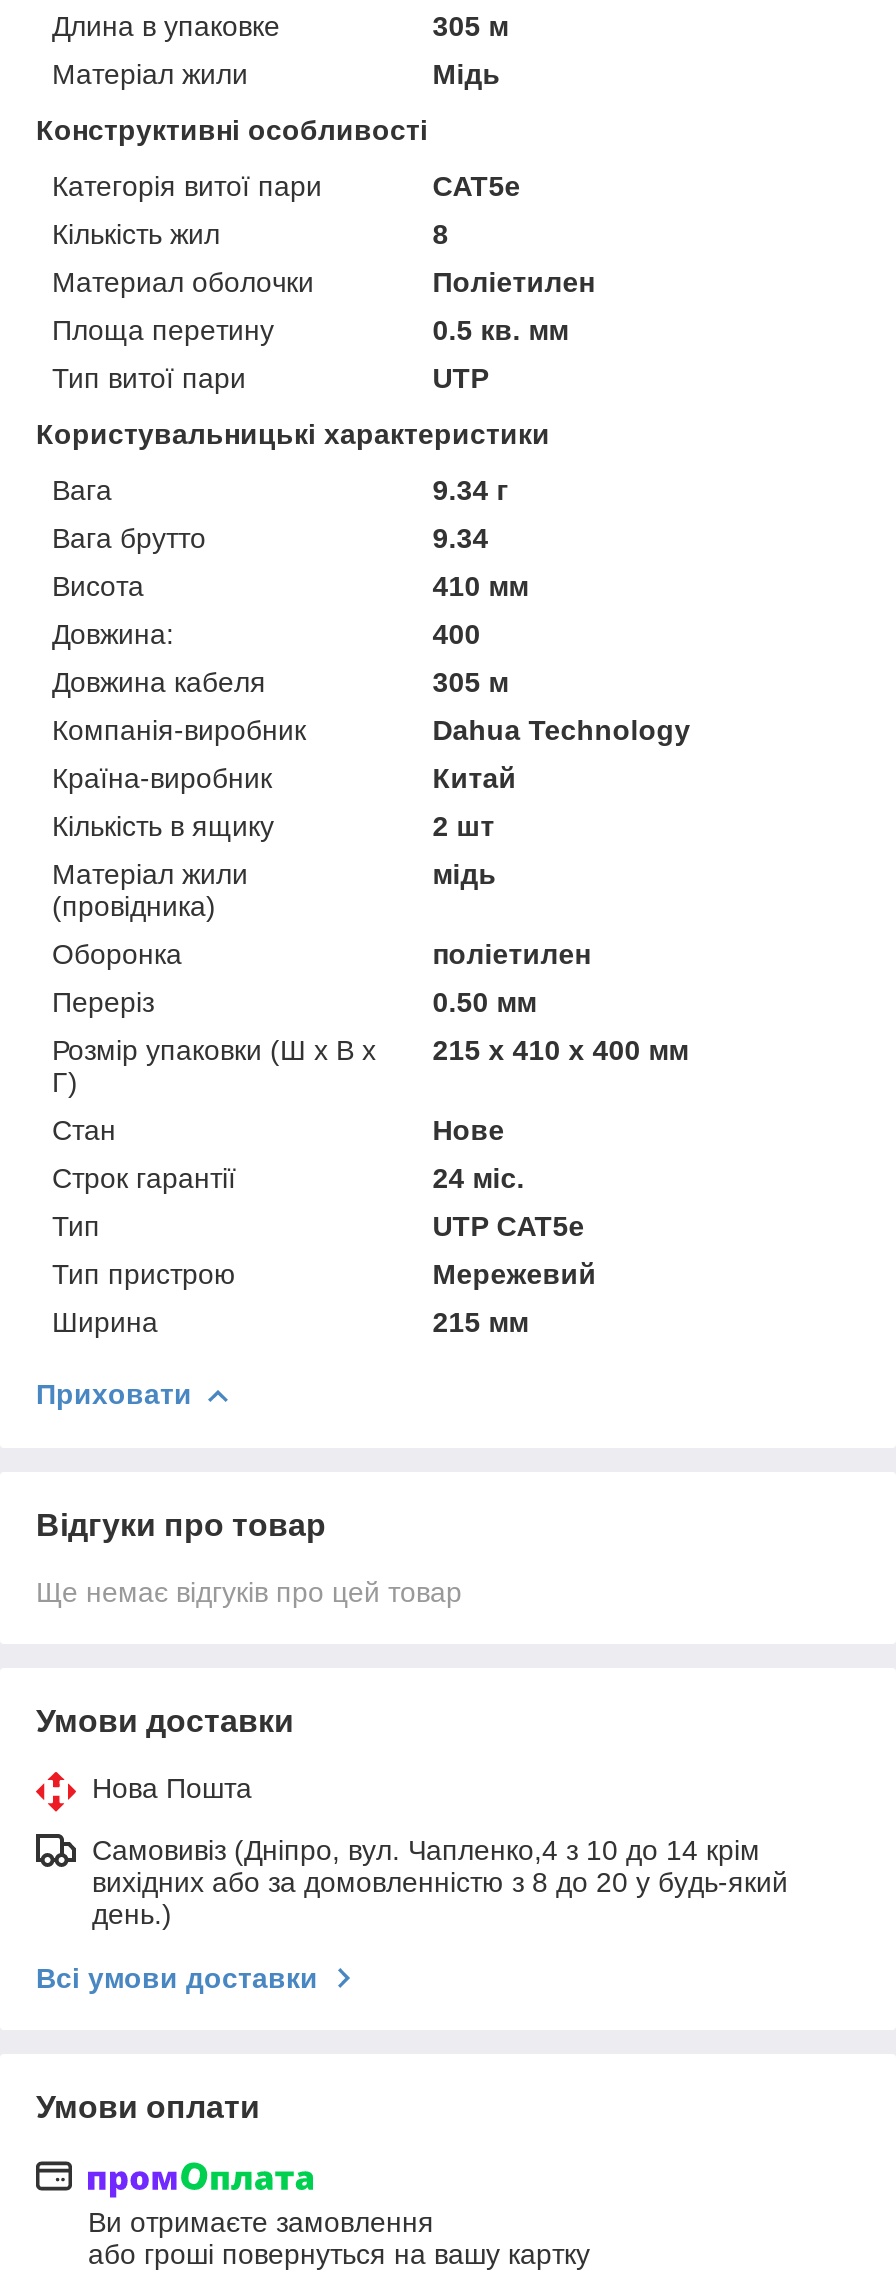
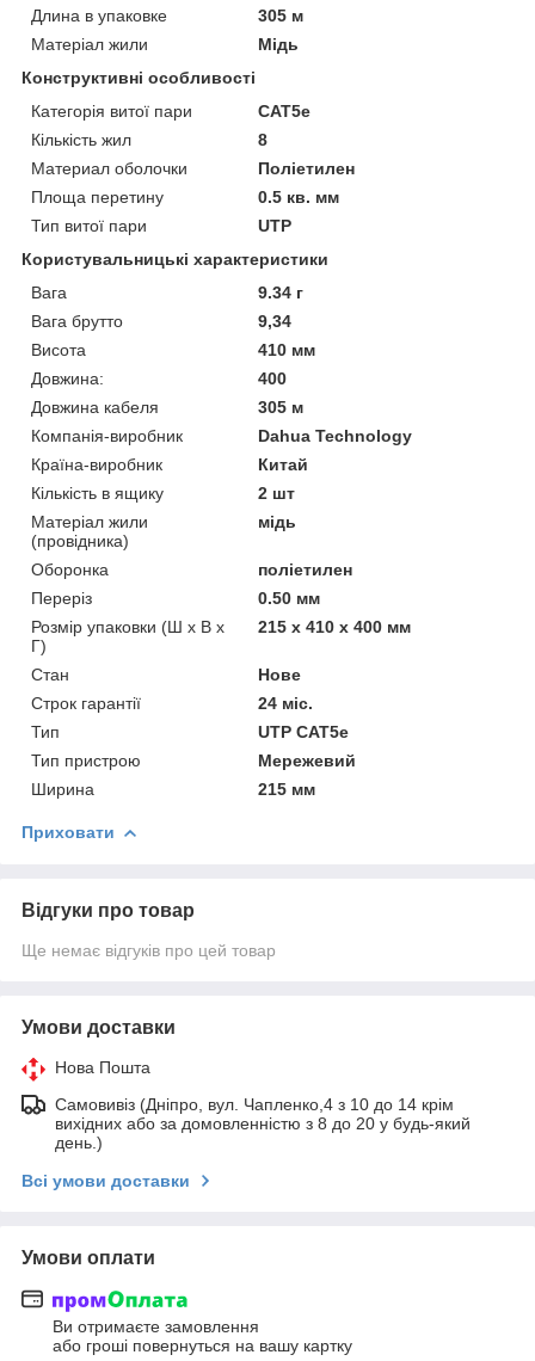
- 9.34
+ 9,34
